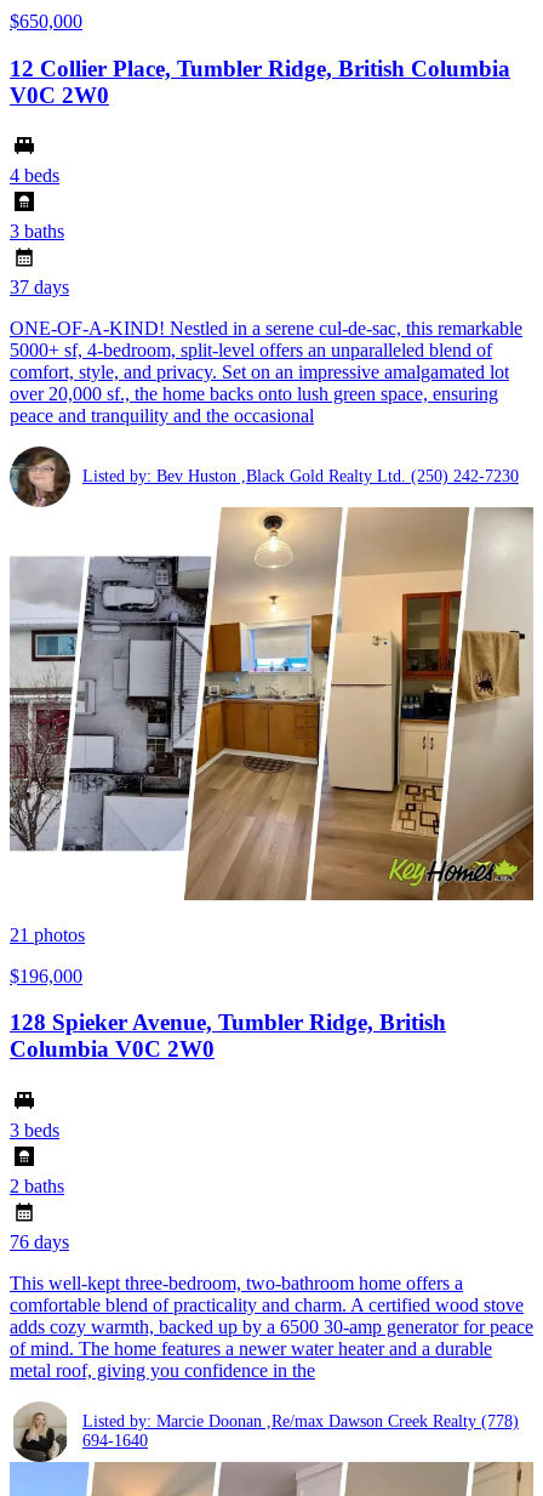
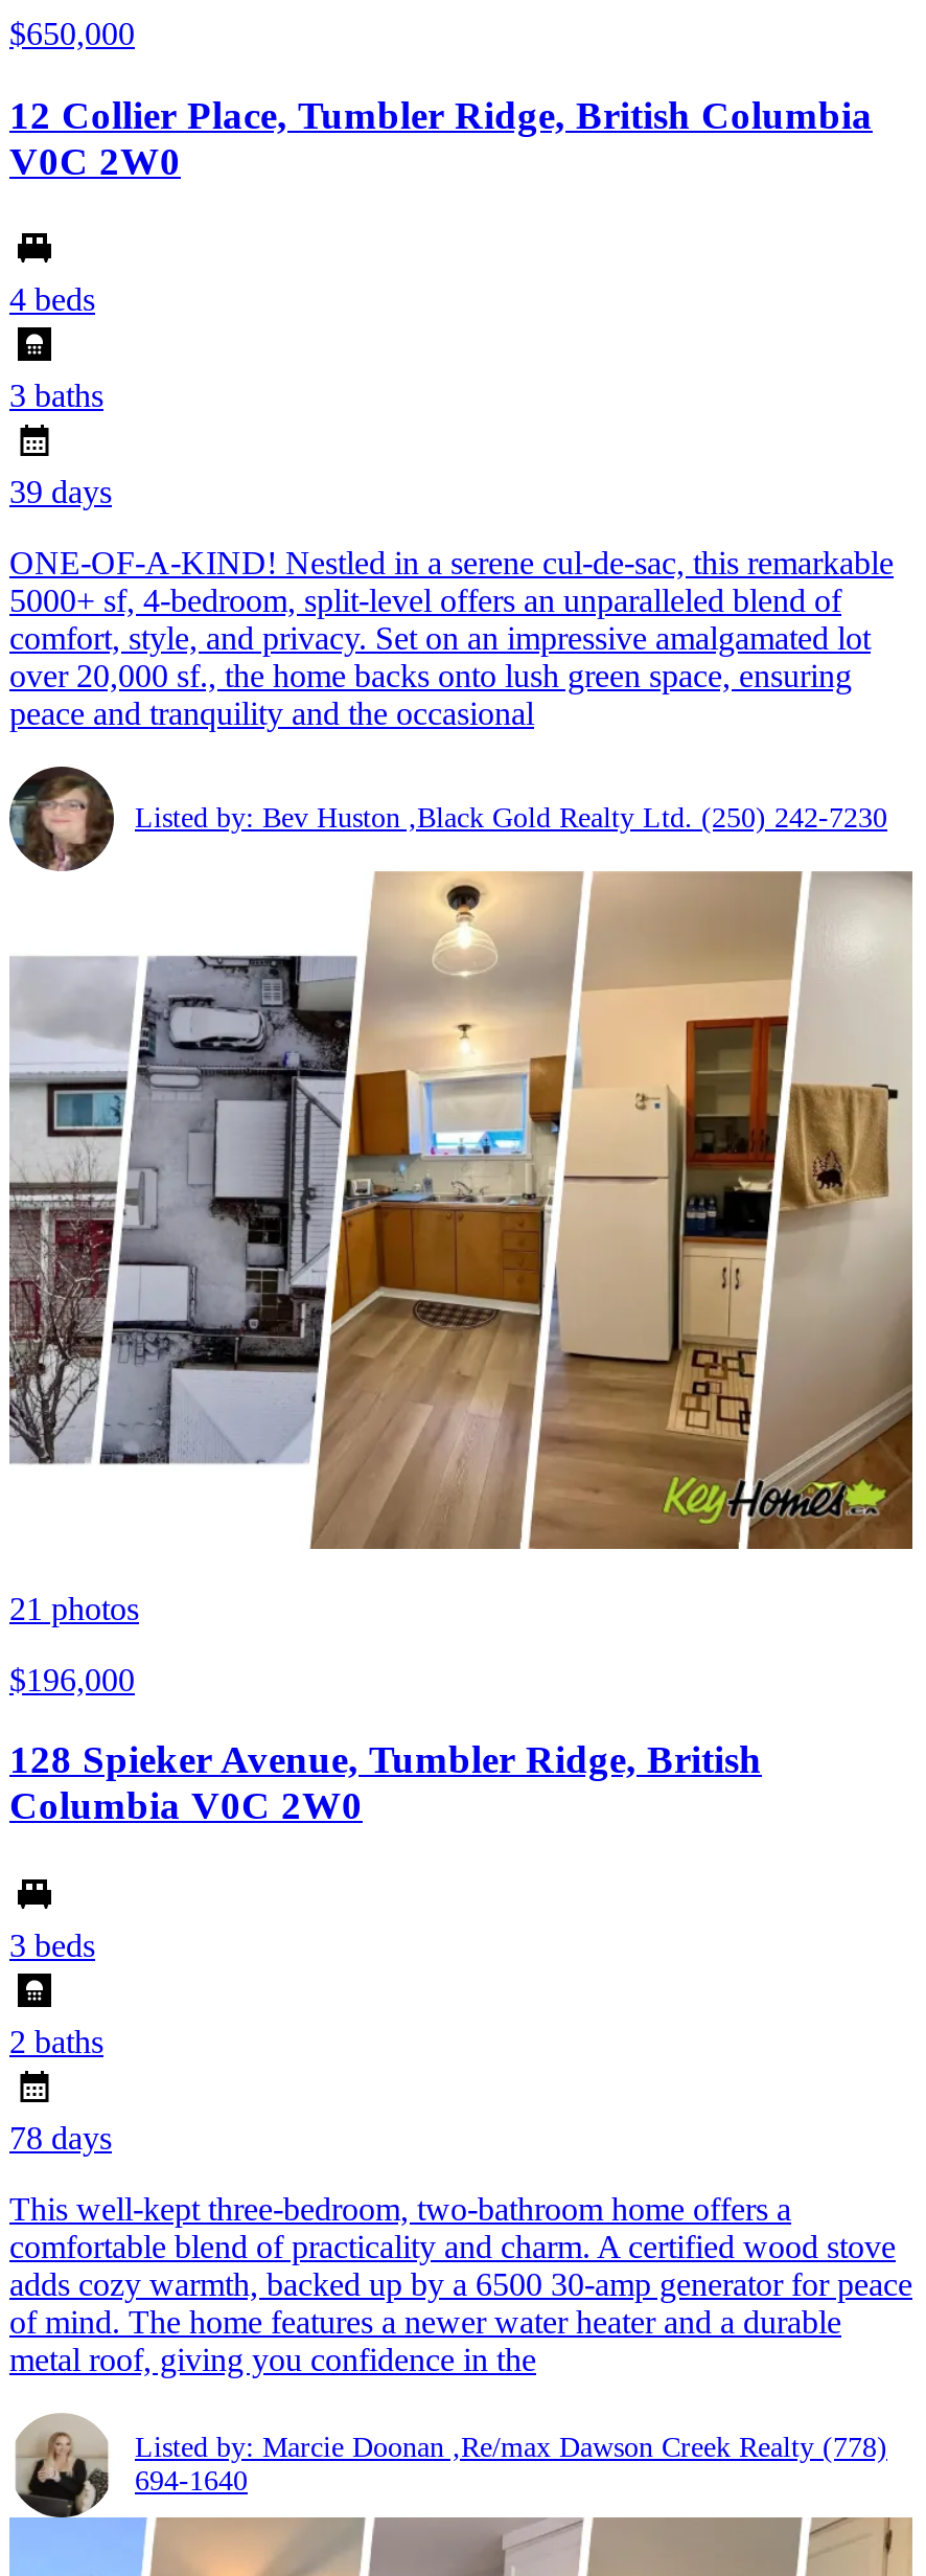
- 37 days
+ 39 days

- 76 days
+ 78 days
